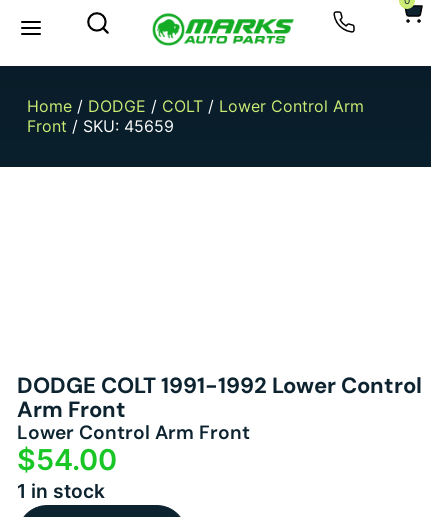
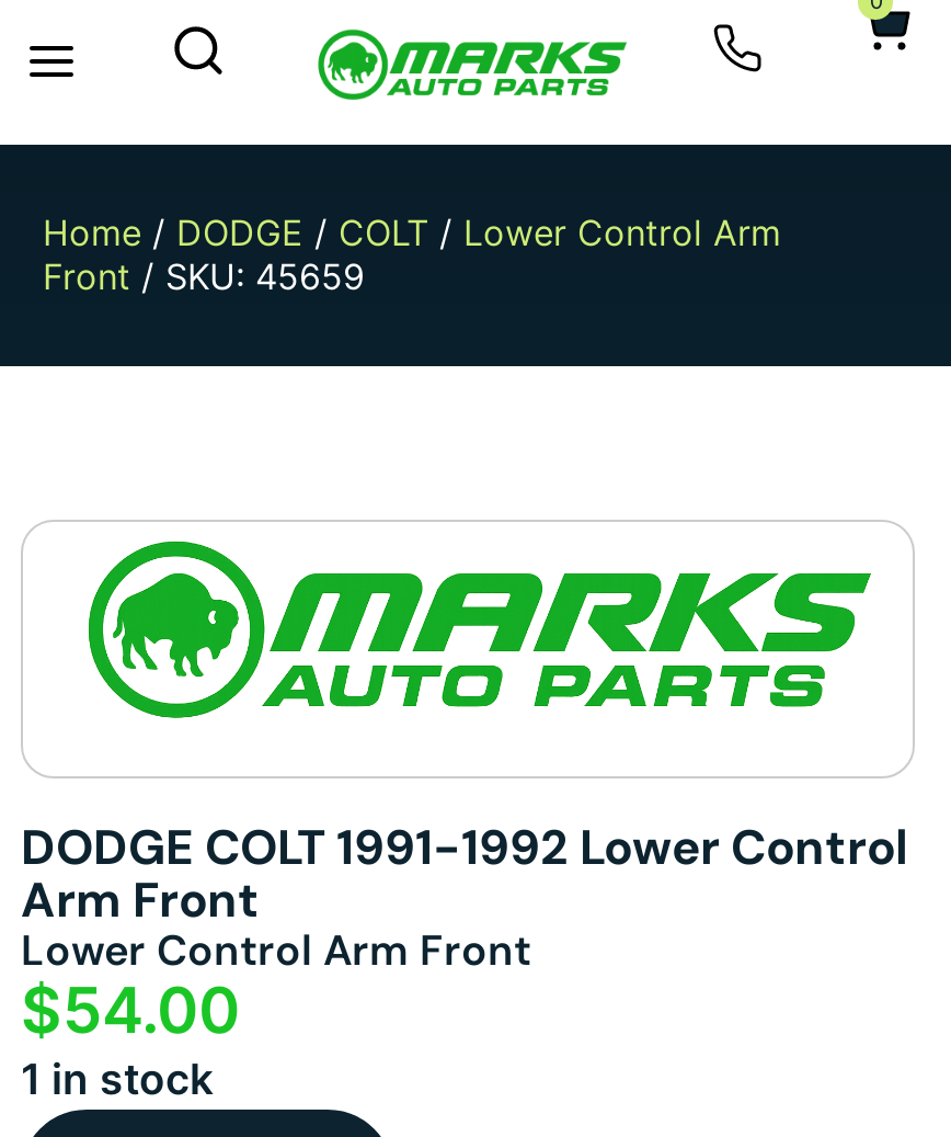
+ [image]
